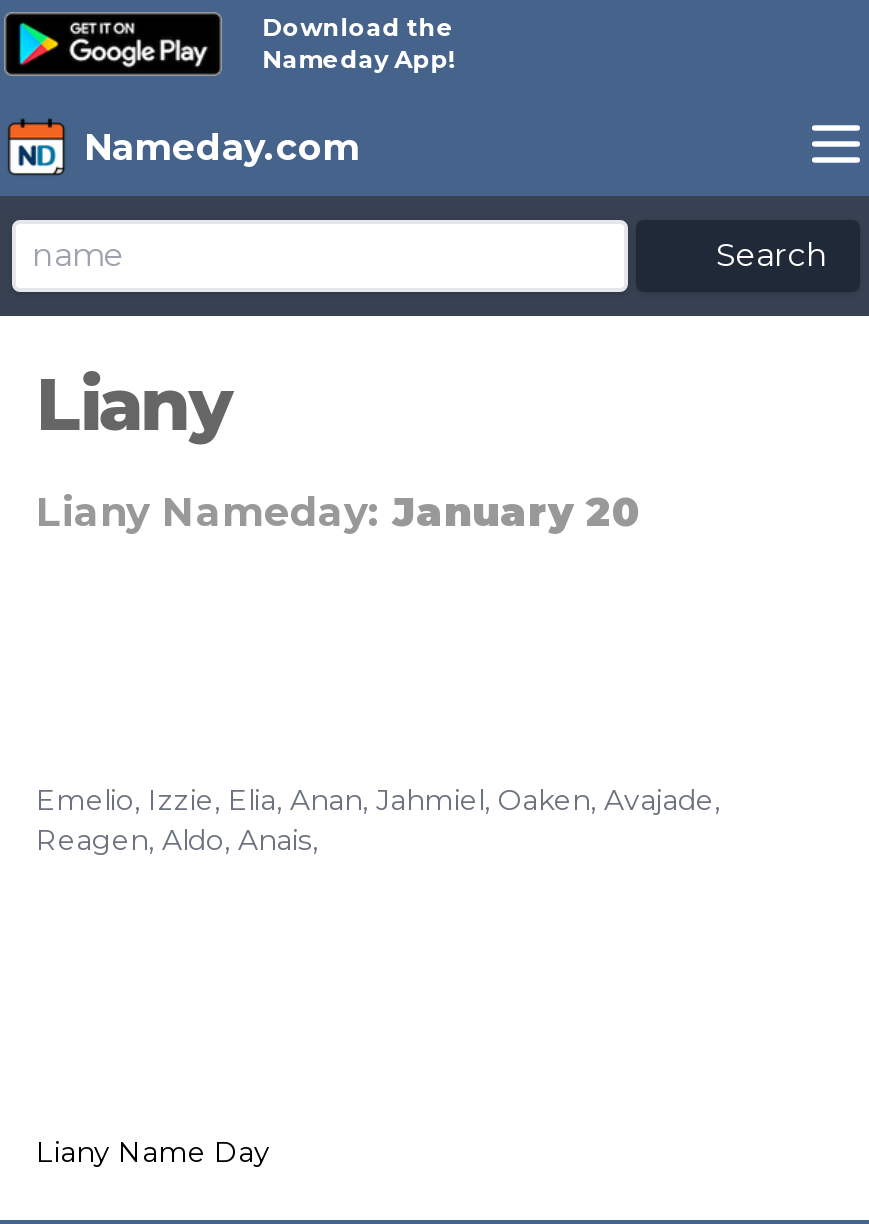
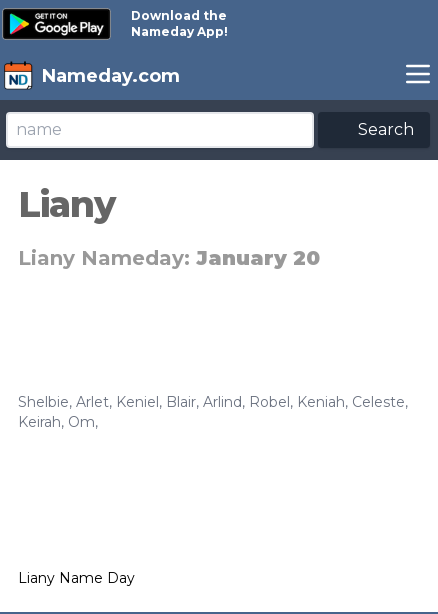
- Emelio, Izzie, Elia, Anan, Jahmiel, Oaken, Avajade,
- Reagen, Aldo, Anais,
+ Shelbie, Arlet, Keniel, Blair, Arlind, Robel, Keniah, Celeste,
+ Keirah, Om,
